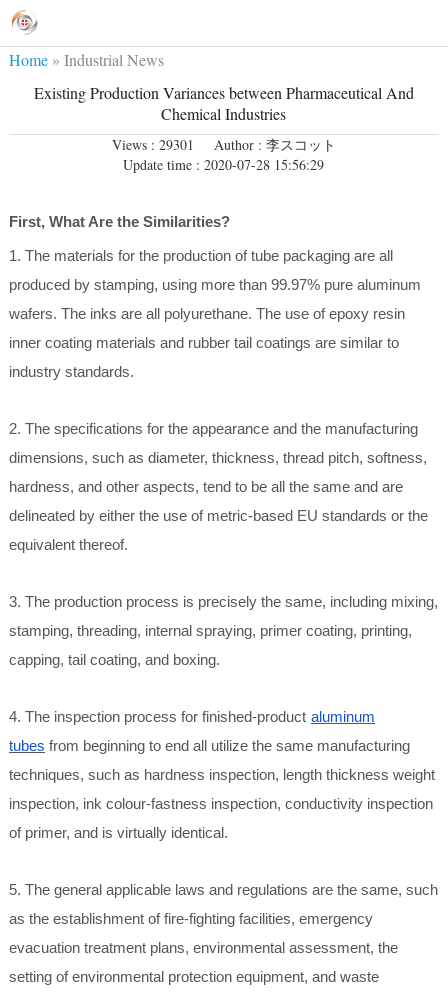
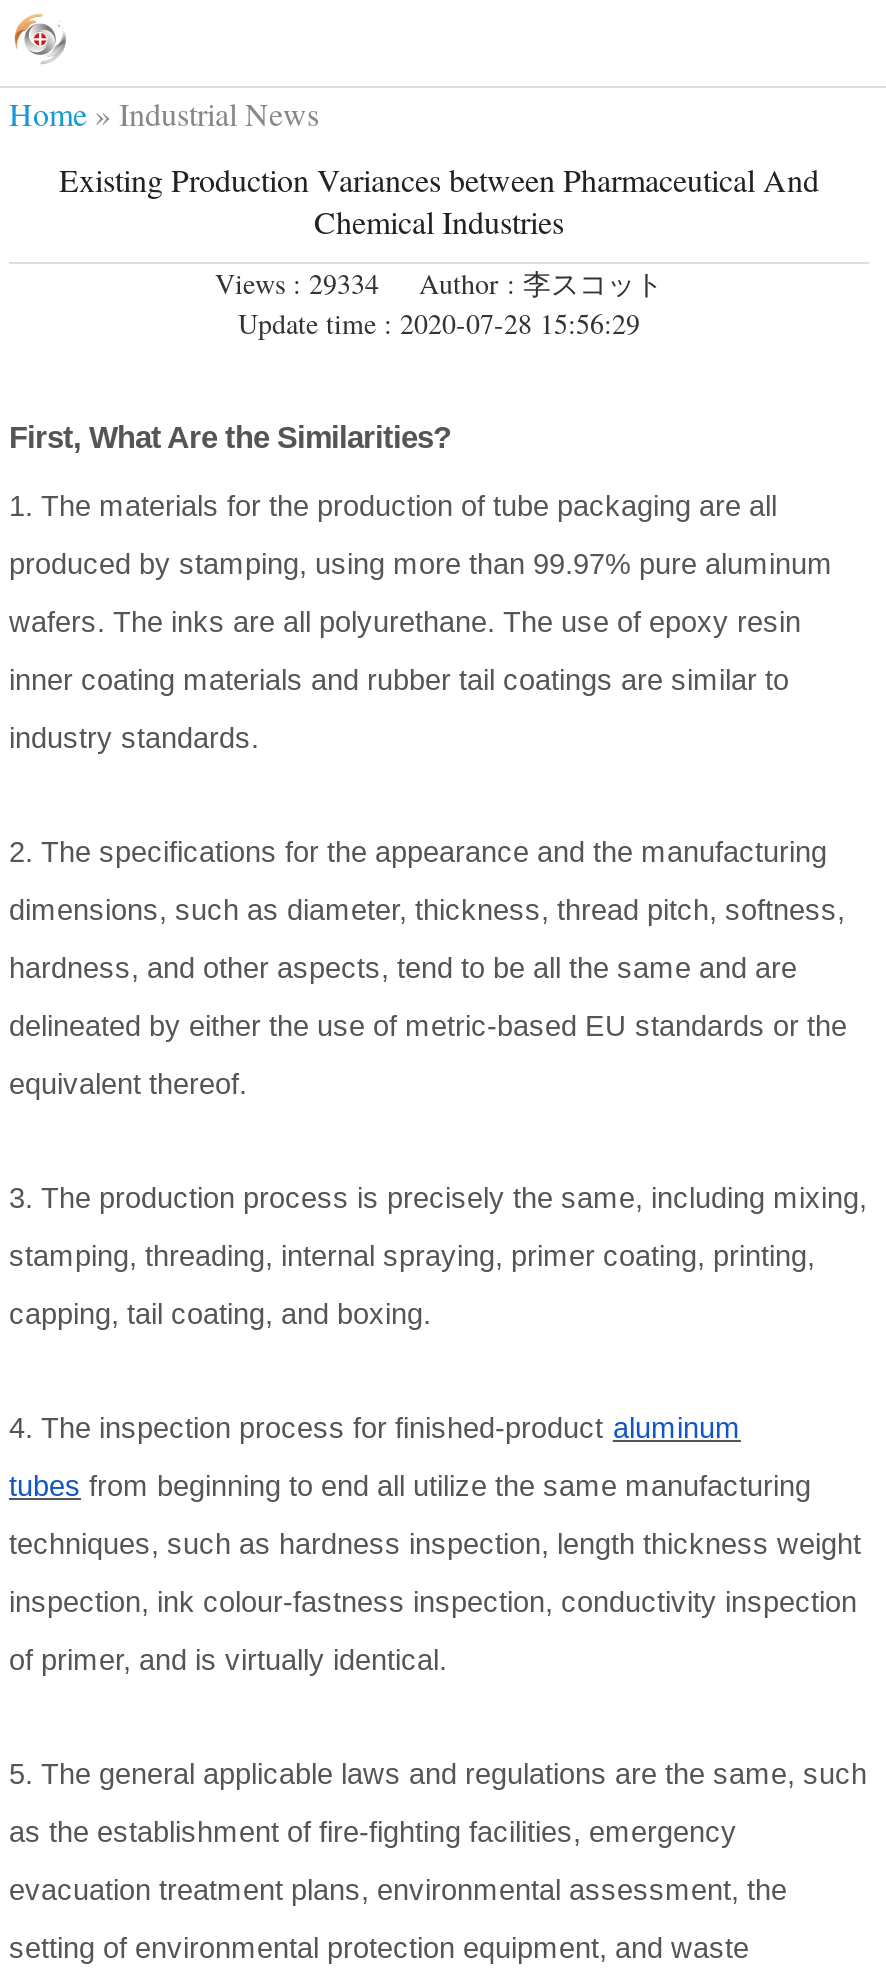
- Views : 29301 Author : 李スコット
+ Views : 29334 Author : 李スコット
